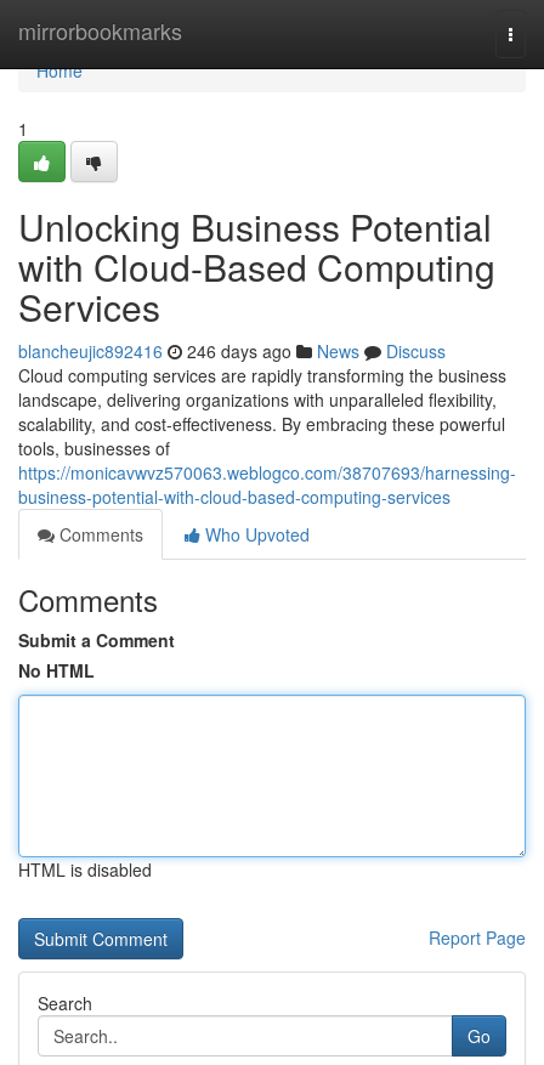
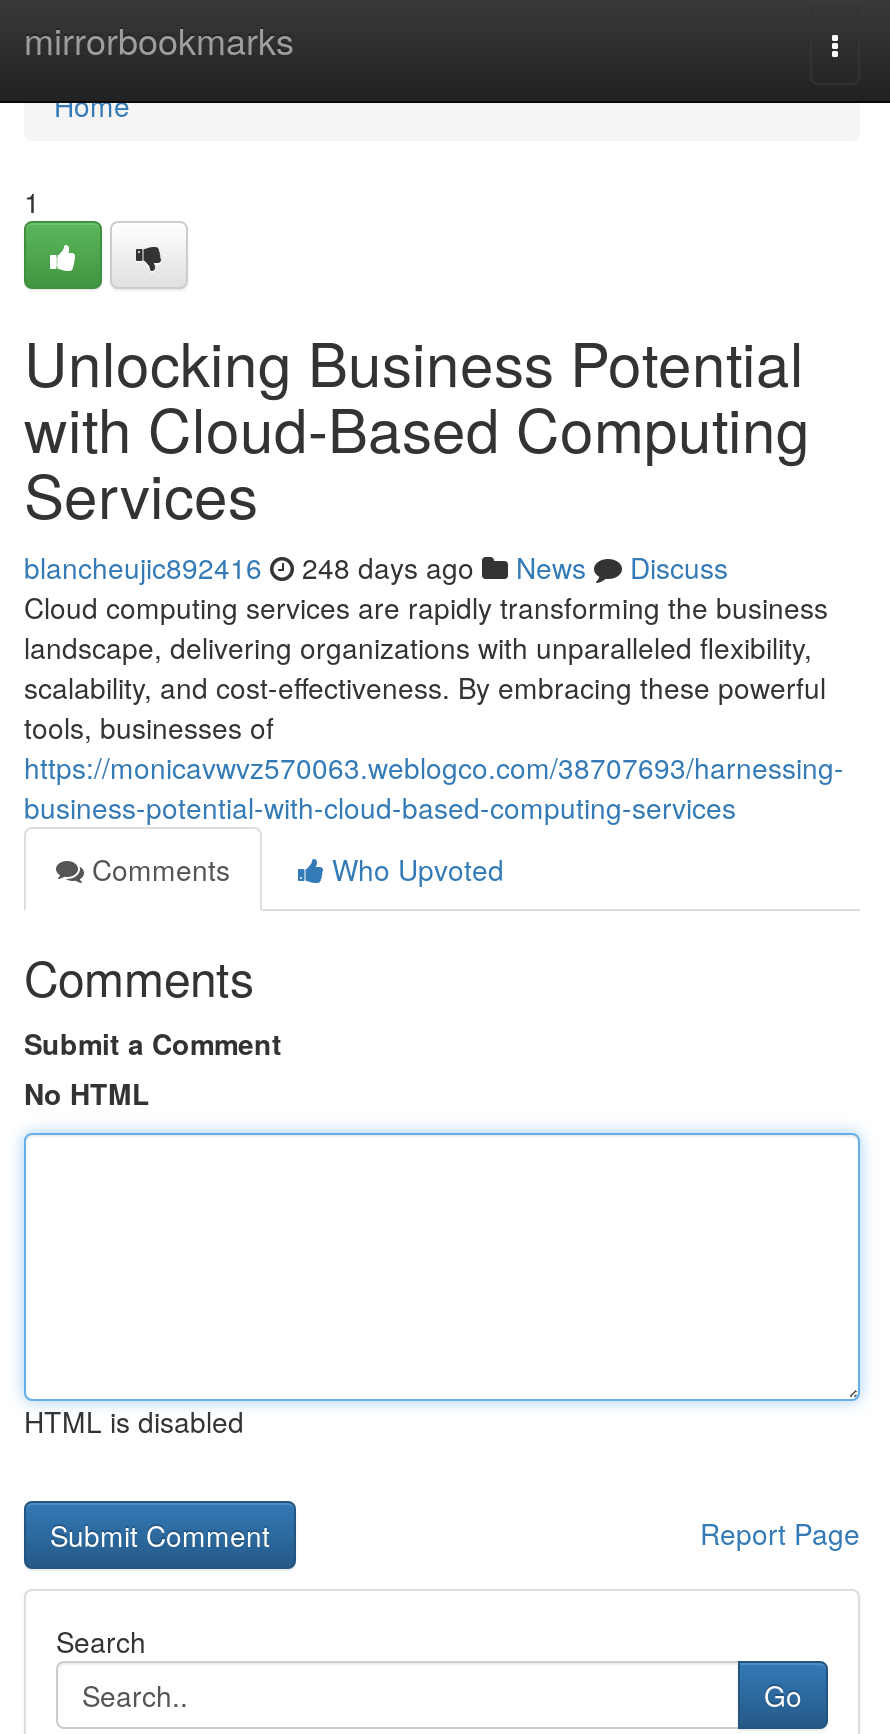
- blancheujic892416 246 days ago News Discuss
+ blancheujic892416 248 days ago News Discuss
